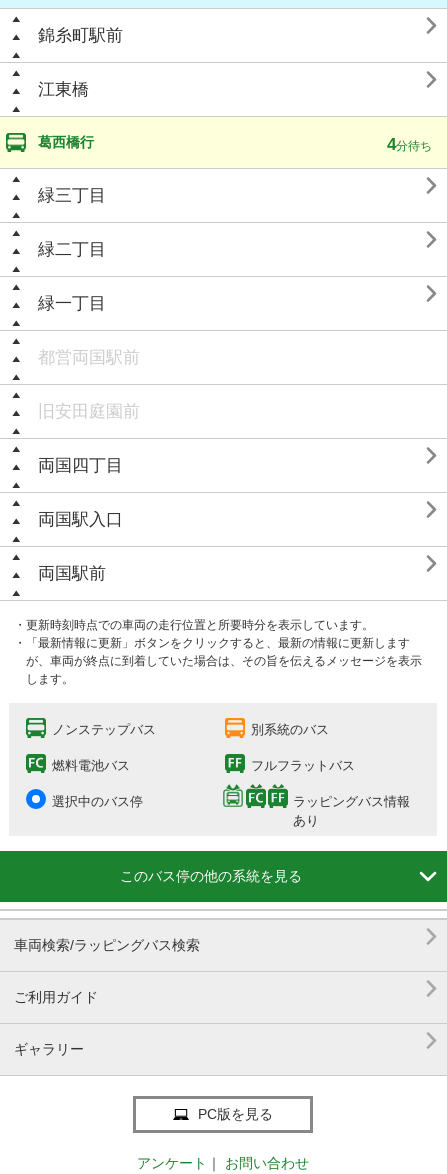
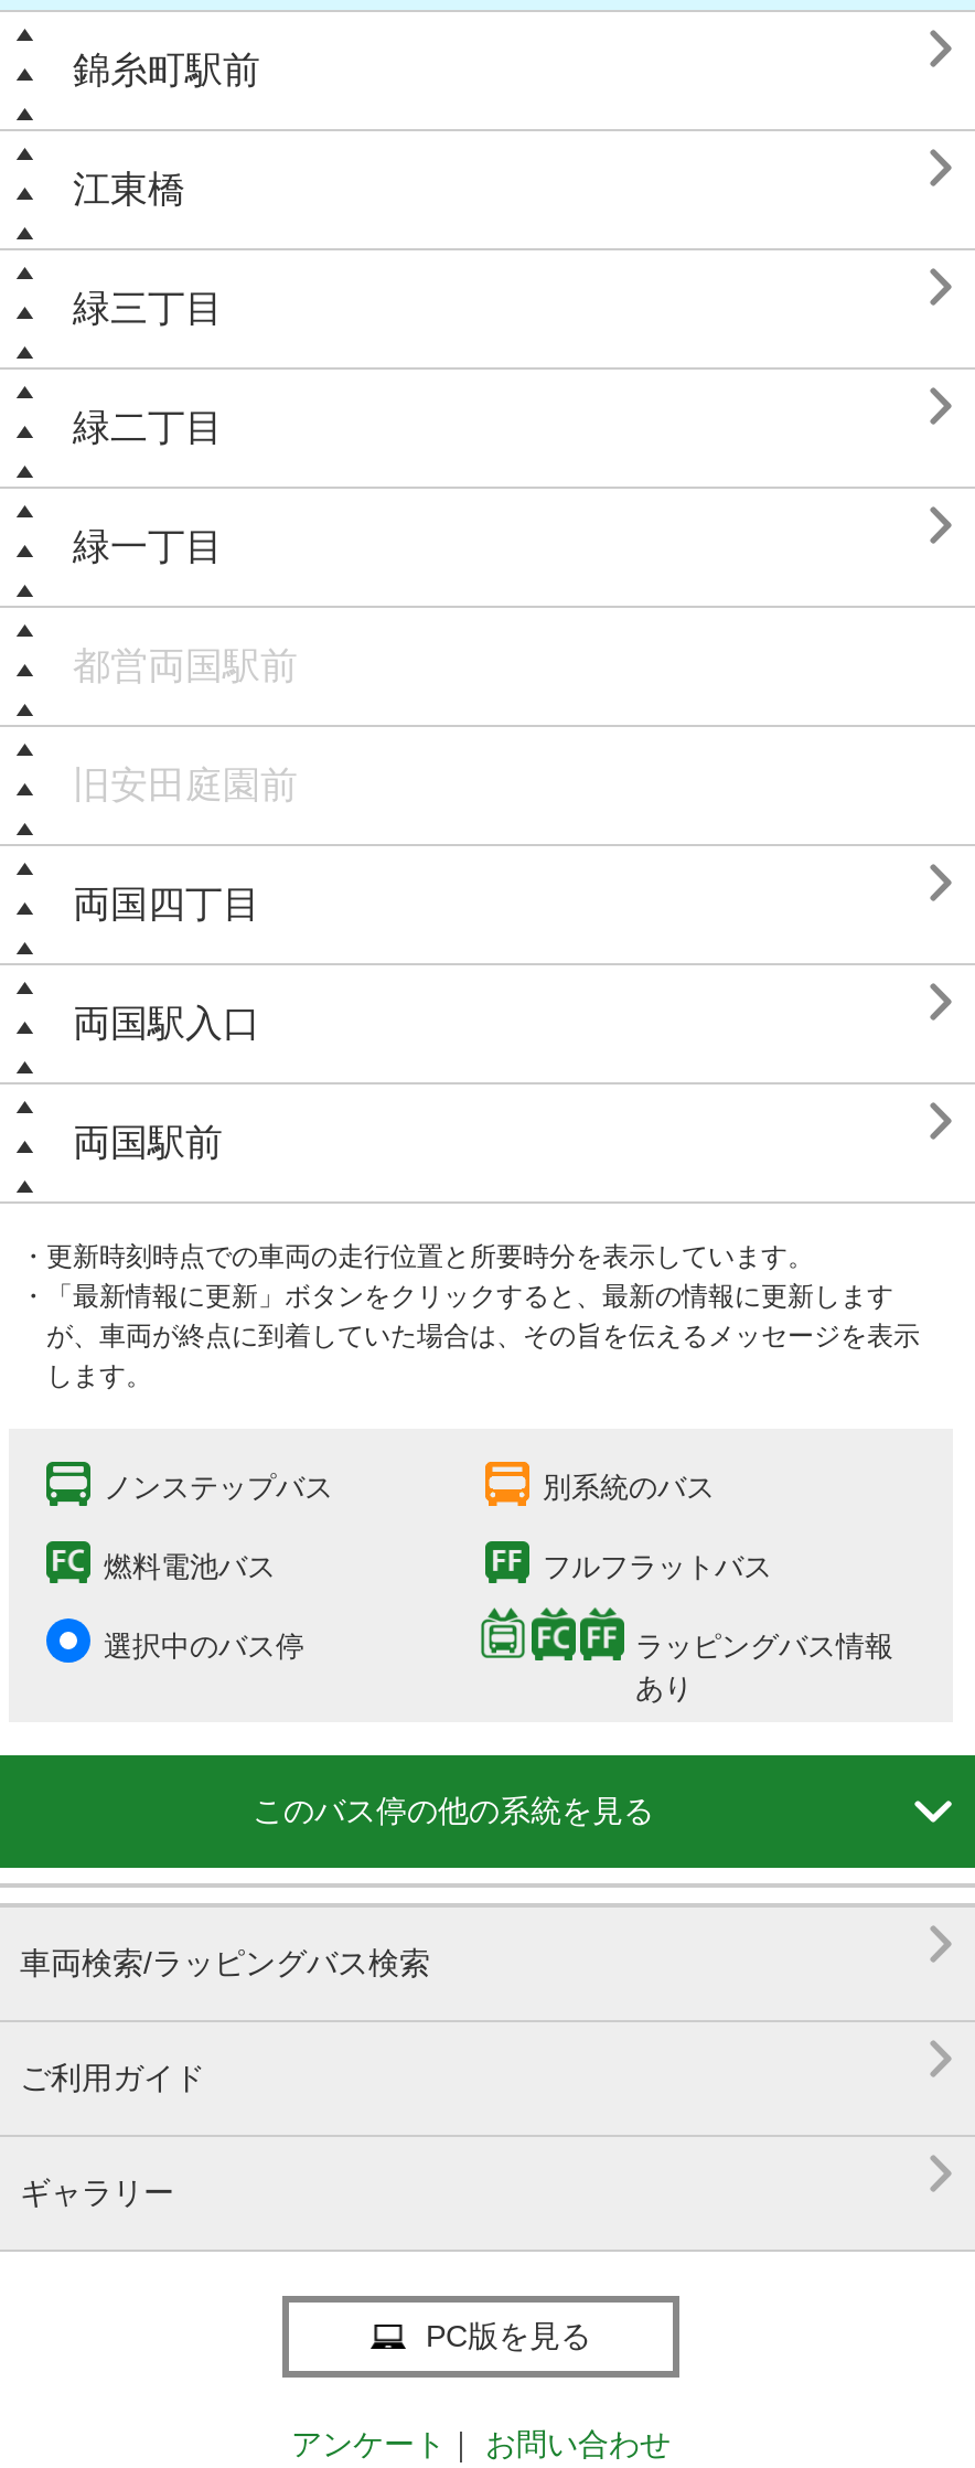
- 葛西橋行
- 4分待ち
